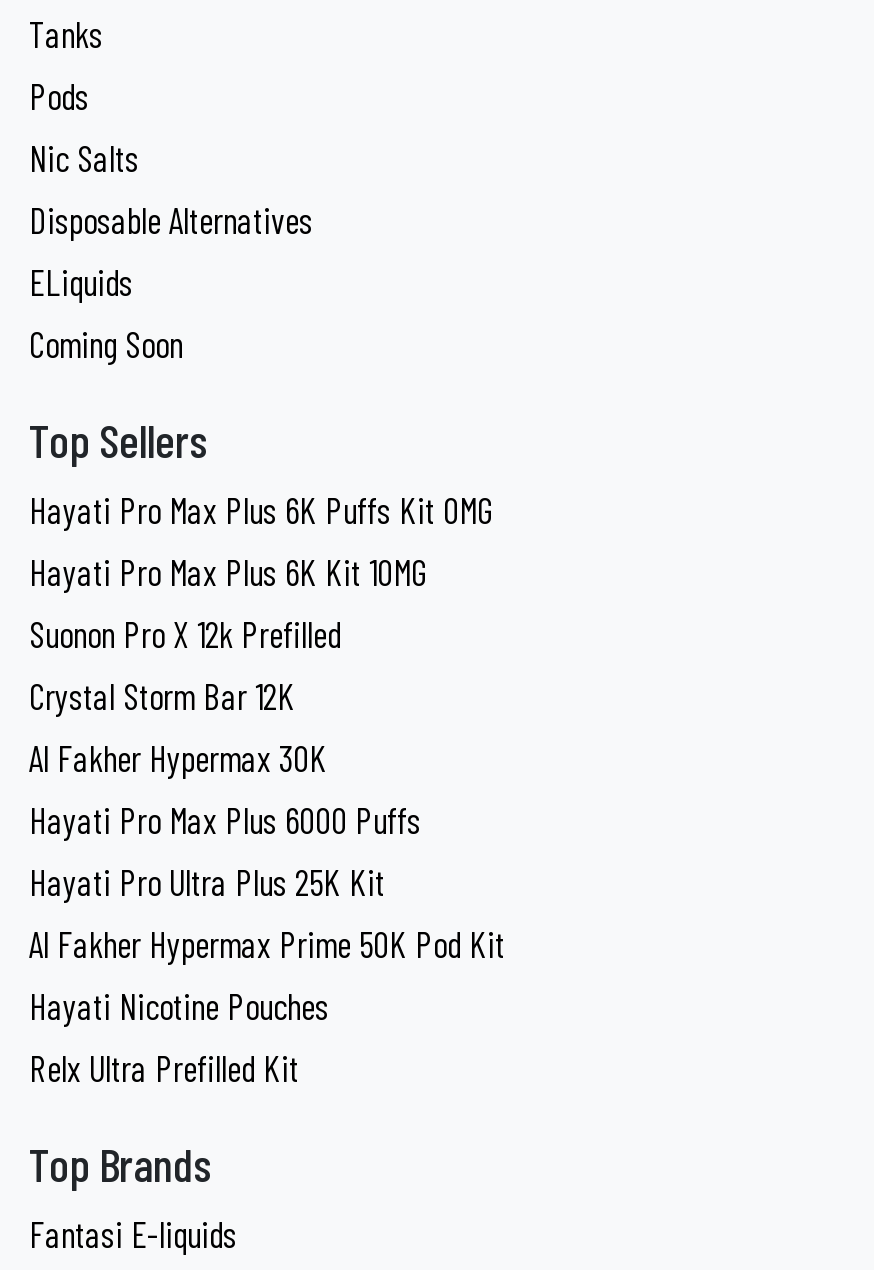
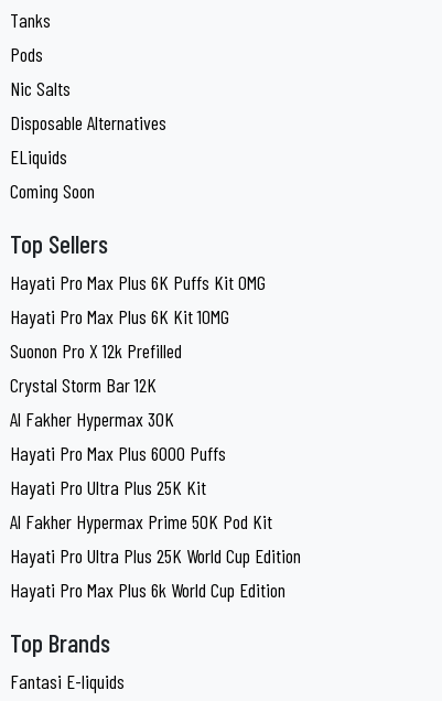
- Hayati Nicotine Pouches
- Relx Ultra Prefilled Kit
+ Hayati Pro Ultra Plus 25K World Cup Edition
+ Hayati Pro Max Plus 6k World Cup Edition
